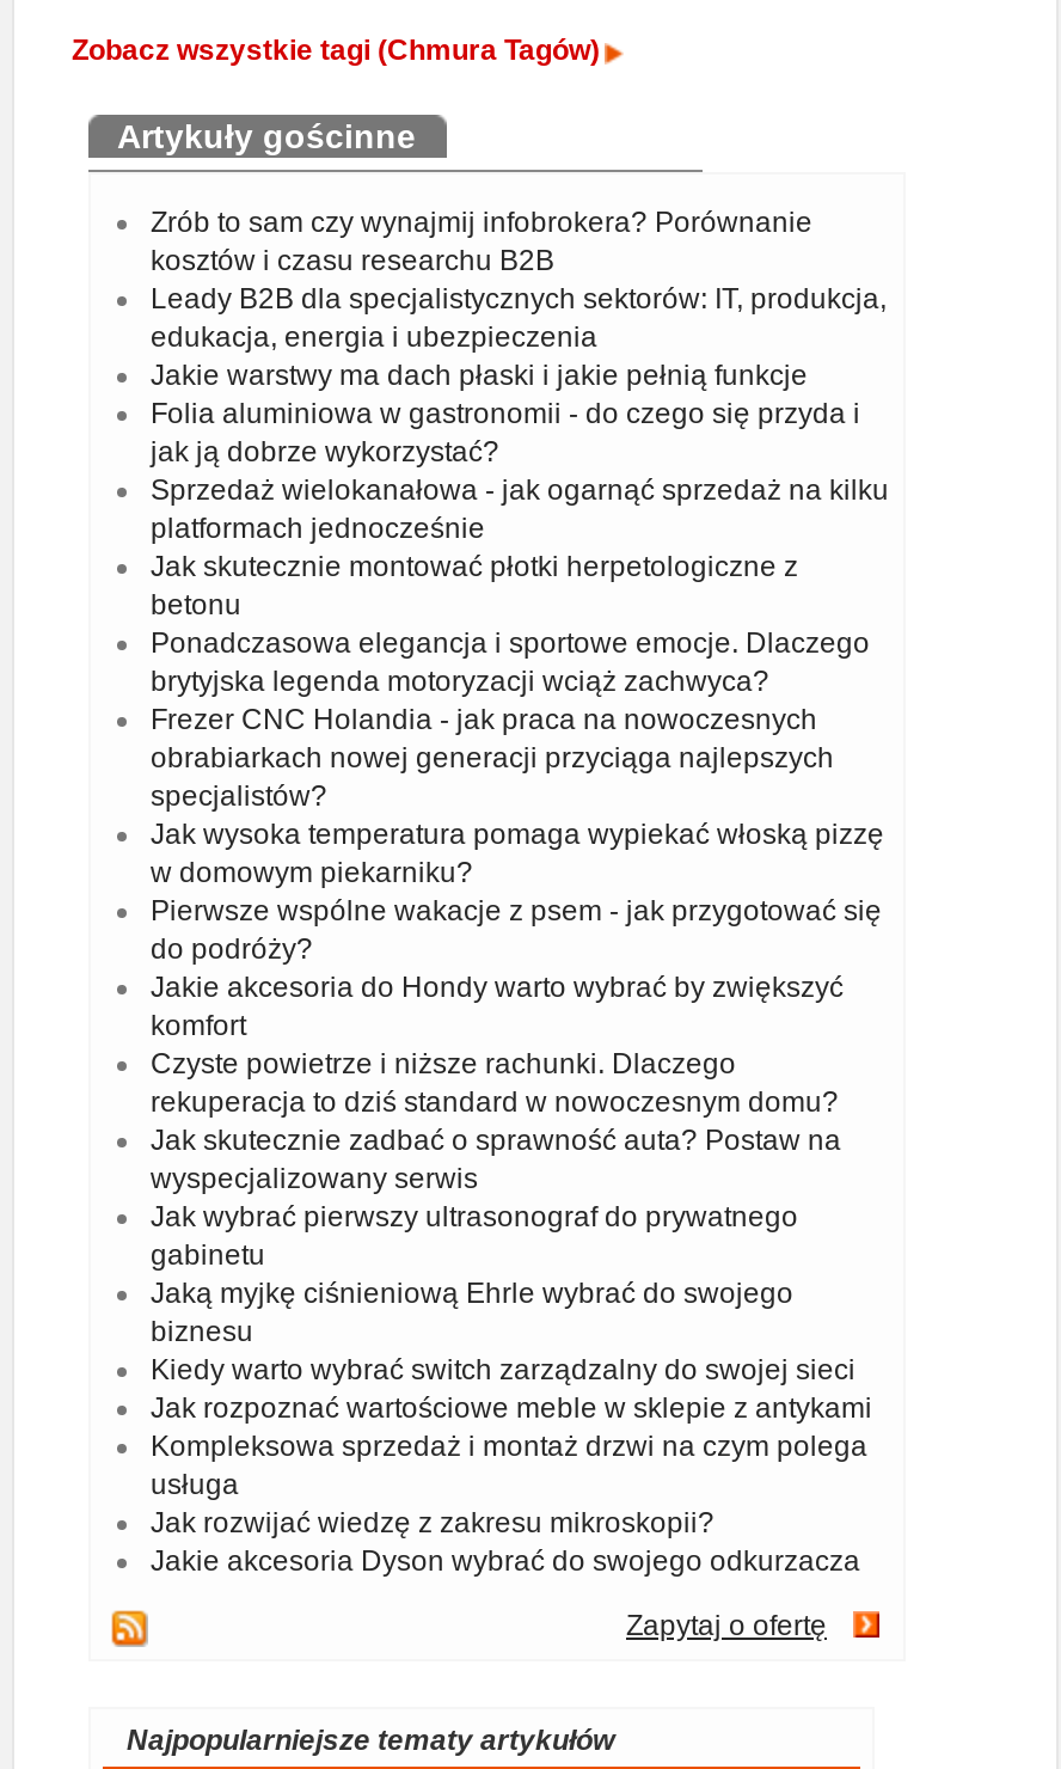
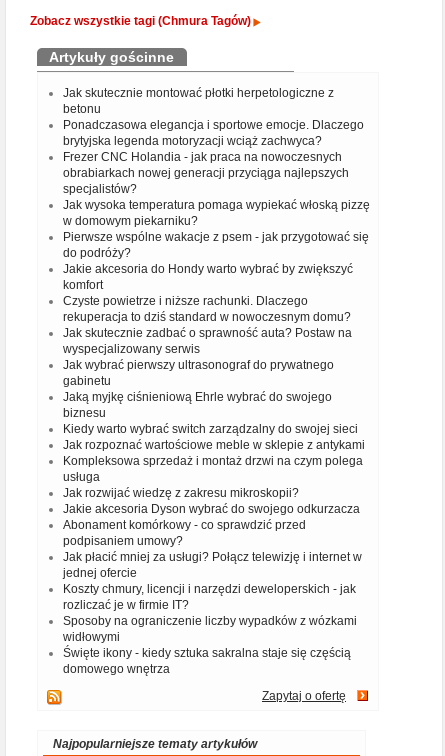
- Zrób to sam czy wynajmij infobrokera? Porównanie
- kosztów i czasu researchu B2B
- Leady B2B dla specjalistycznych sektorów: IT, produkcja,
- edukacja, energia i ubezpieczenia
- Jakie warstwy ma dach płaski i jakie pełnią funkcje
- Folia aluminiowa w gastronomii - do czego się przyda i
- jak ją dobrze wykorzystać?
- Sprzedaż wielokanałowa - jak ogarnąć sprzedaż na kilku
- platformach jednocześnie

moved up: Jak skutecznie montować płotki herpetologiczne z | betonu | Ponadczasowa elegancja i sportowe emocje. Dlaczego | ... | Jak rozwijać wiedzę z zakresu mikroskopii? | Jakie akcesoria Dyson wybrać do swojego odkurzacza

+ Abonament komórkowy - co sprawdzić przed
+ podpisaniem umowy?
+ Jak płacić mniej za usługi? Połącz telewizję i internet w
+ jednej ofercie
+ Koszty chmury, licencji i narzędzi deweloperskich - jak
+ rozliczać je w firmie IT?
+ Sposoby na ograniczenie liczby wypadków z wózkami
+ widłowymi
+ Święte ikony - kiedy sztuka sakralna staje się częścią
+ domowego wnętrza
